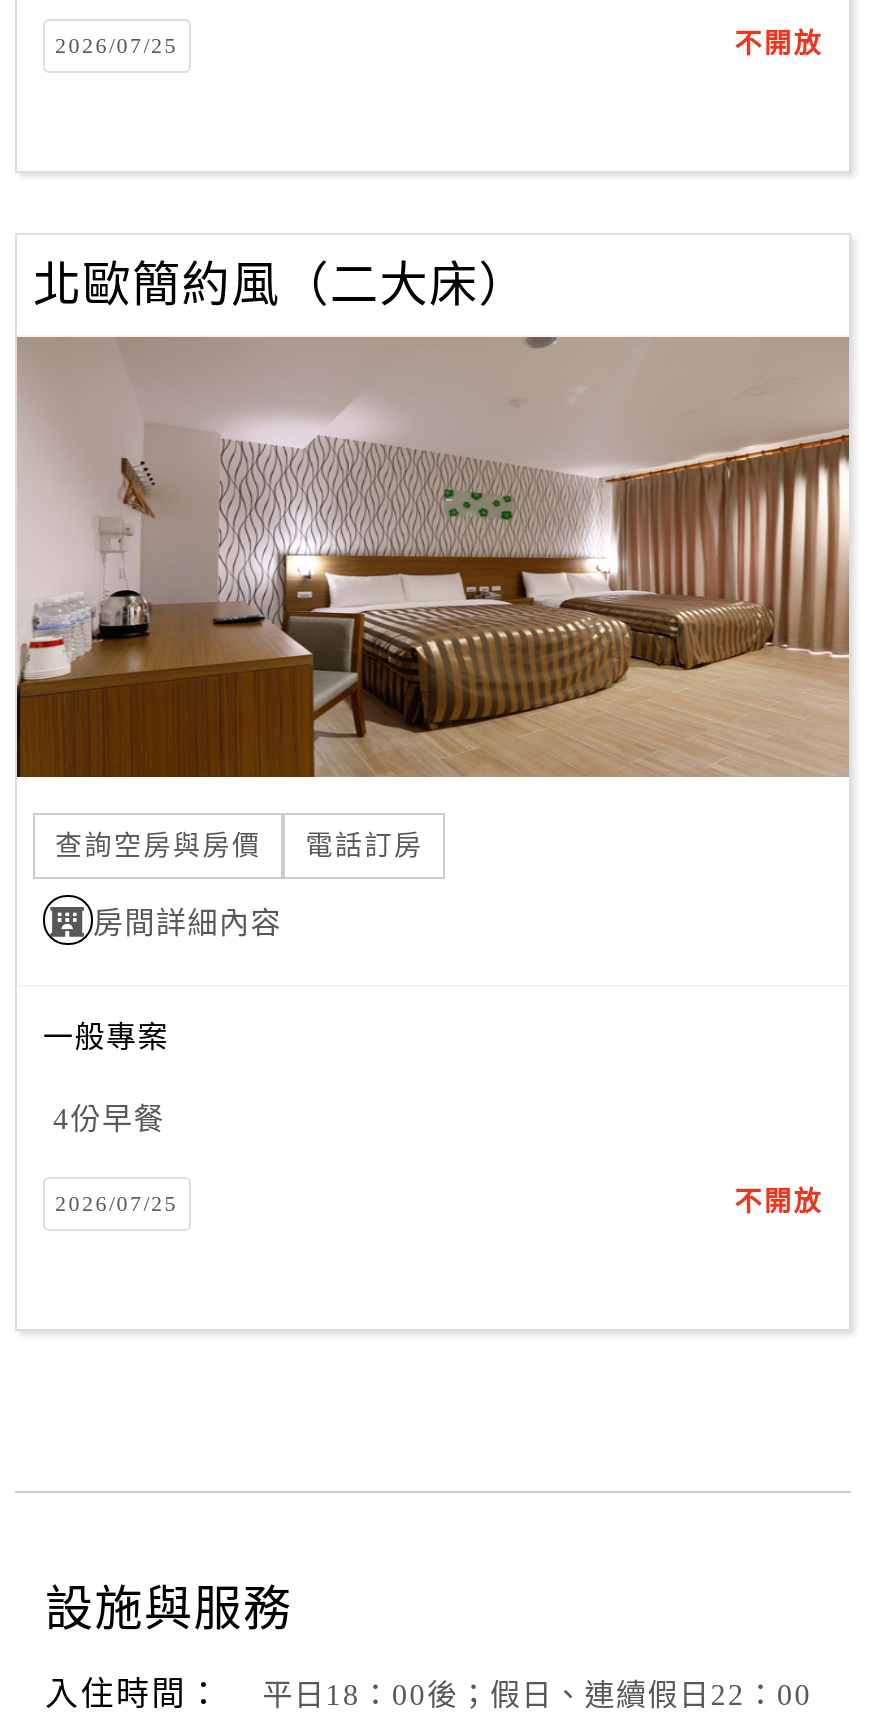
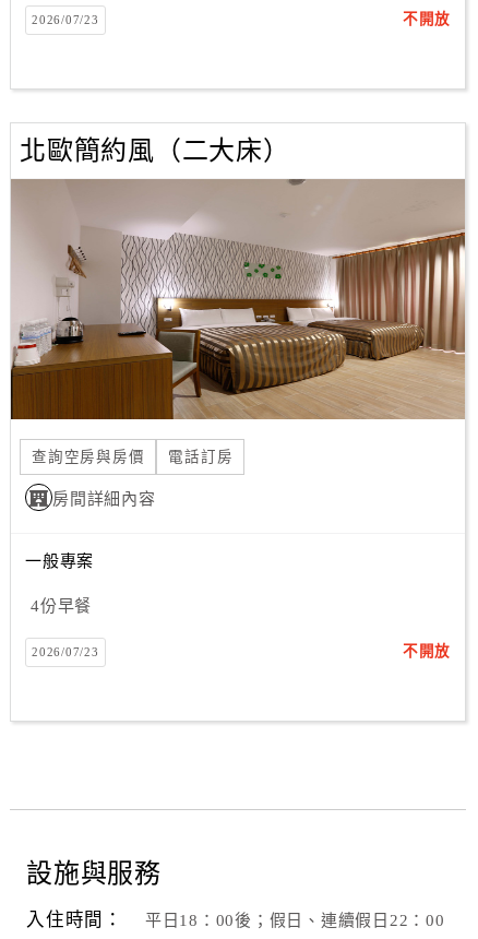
- 2026/07/25
+ 2026/07/23

- 2026/07/25
+ 2026/07/23
